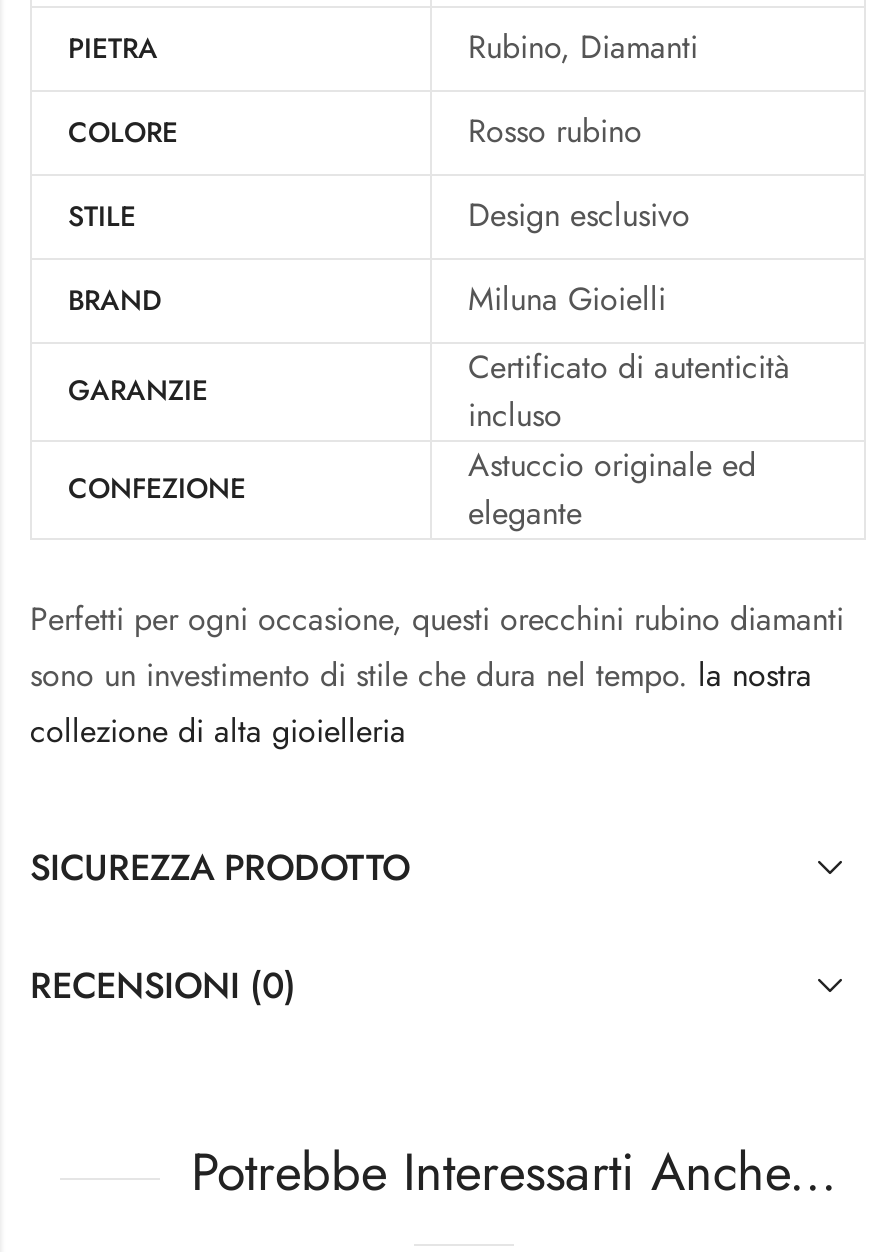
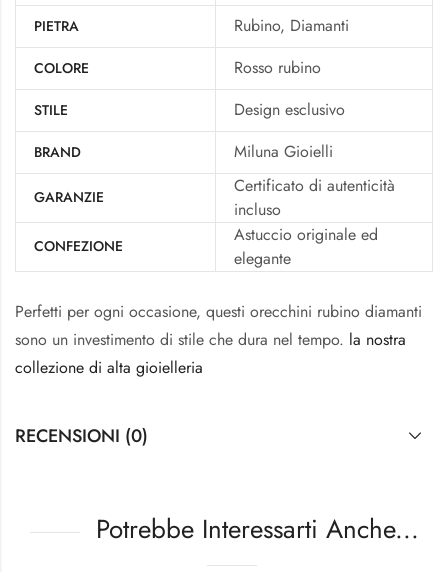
- SICUREZZA PRODOTTO
